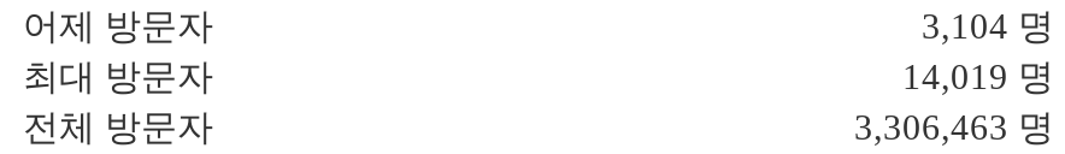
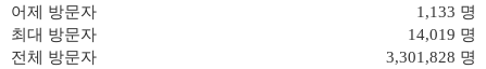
- 3,104 명
+ 1,133 명

- 3,306,463 명
+ 3,301,828 명
